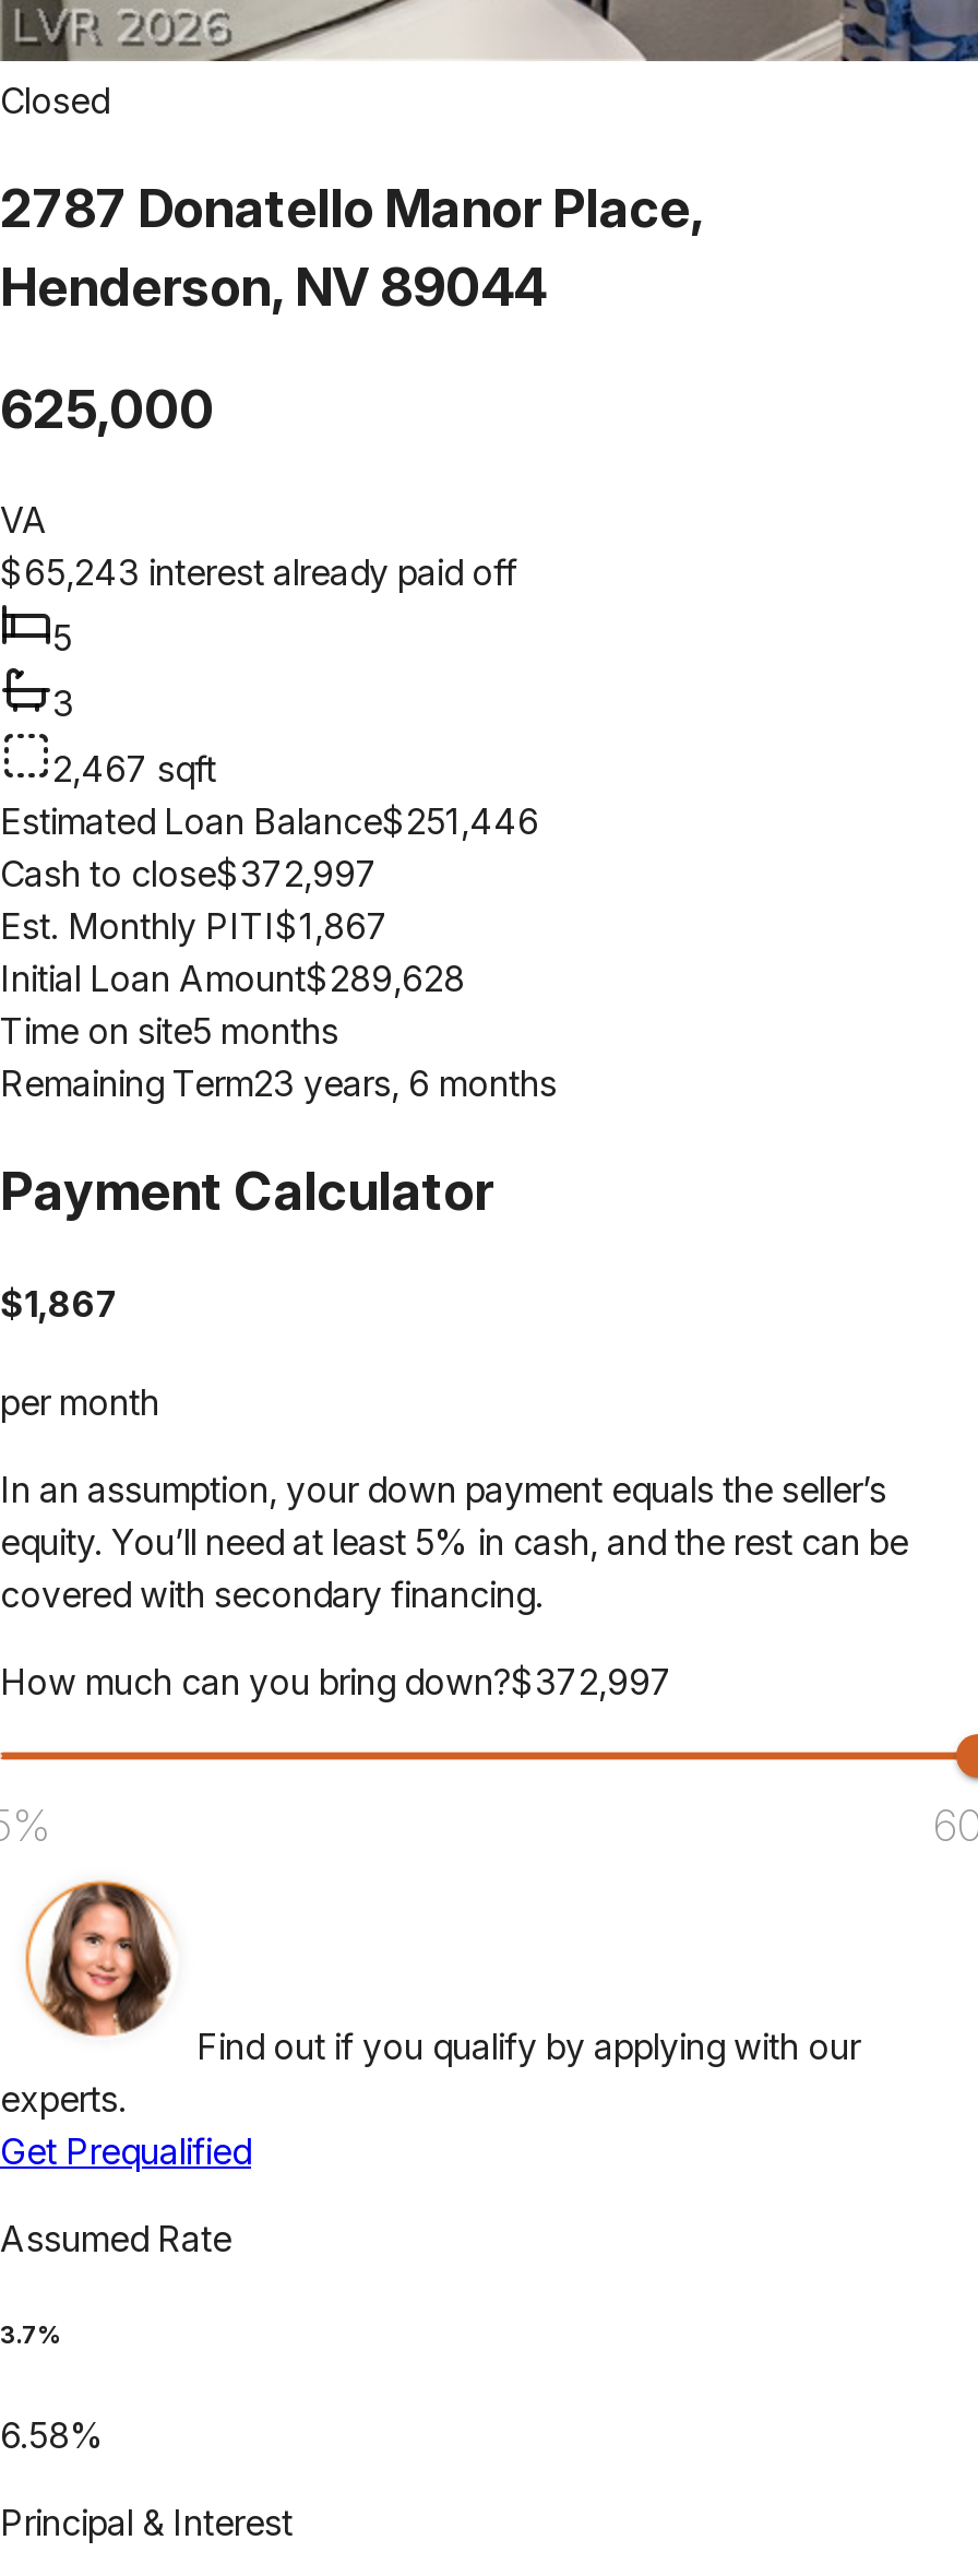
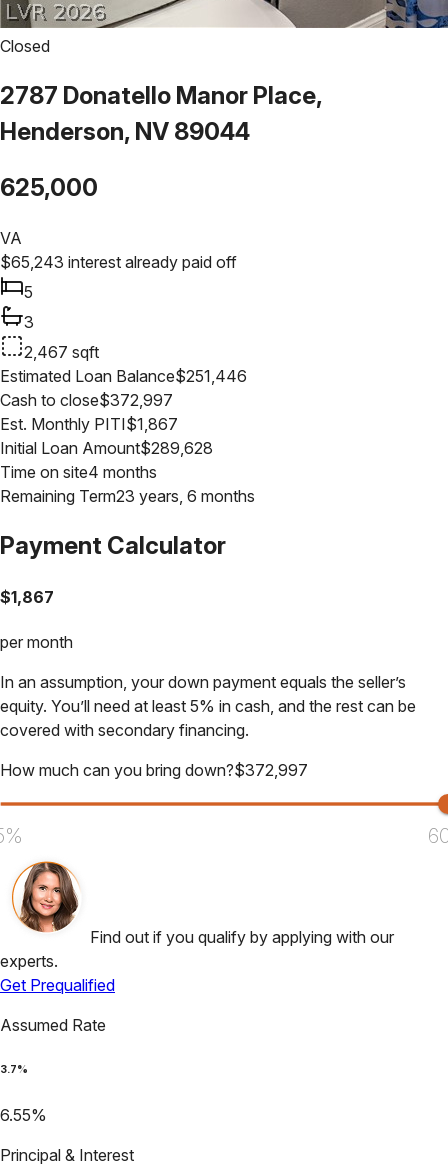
- Time on site5 months
+ Time on site4 months

- 6.58%
+ 6.55%
